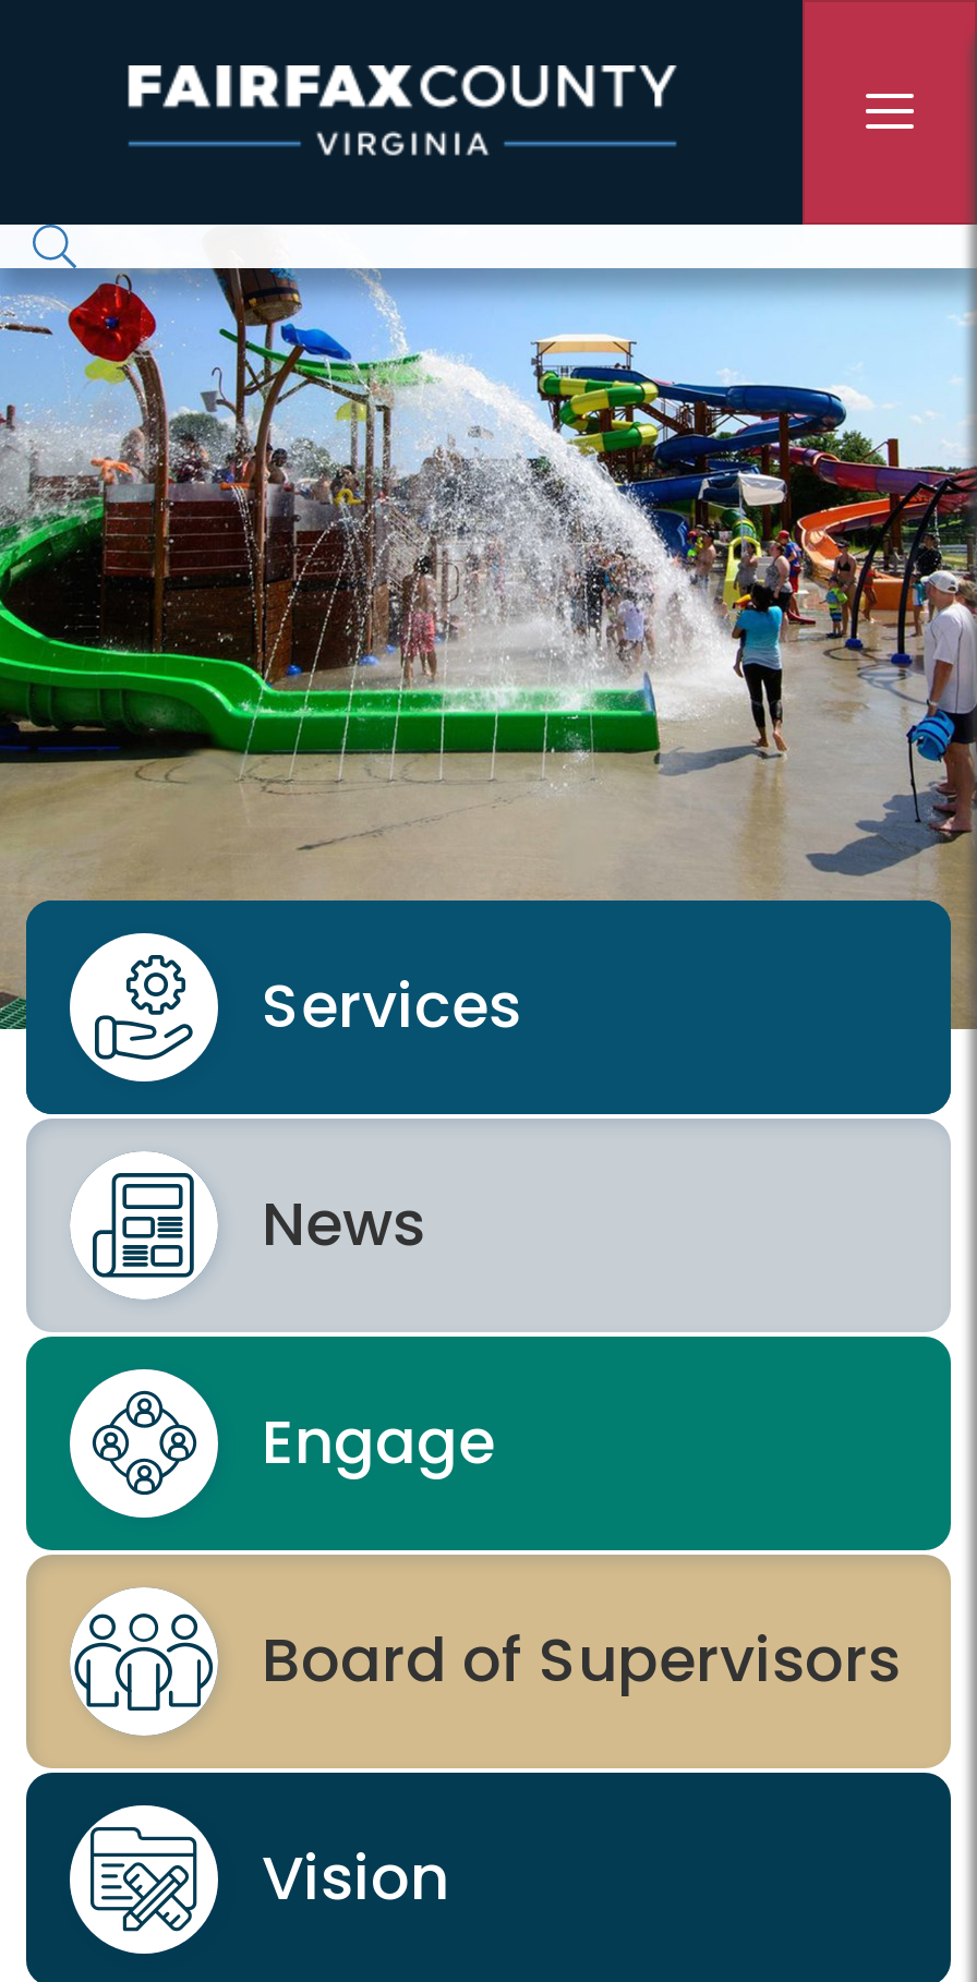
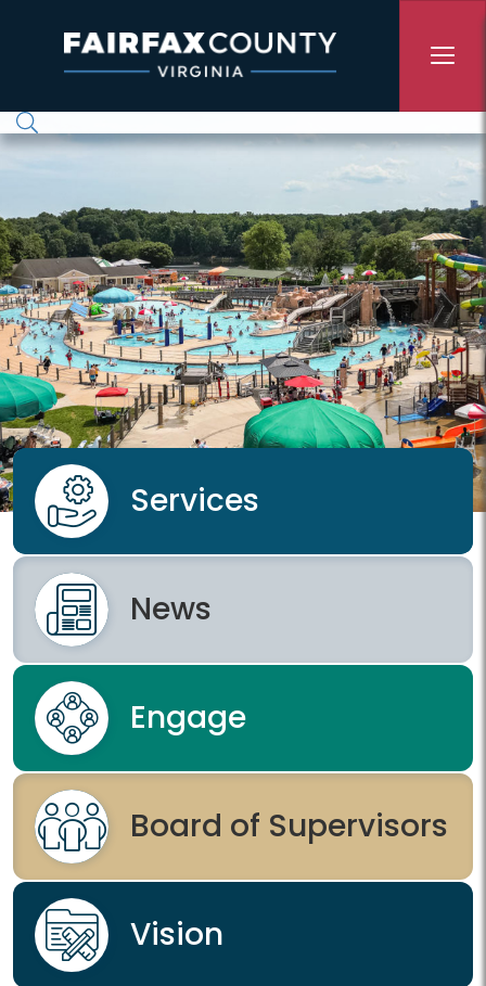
- [image]
+ [image]
